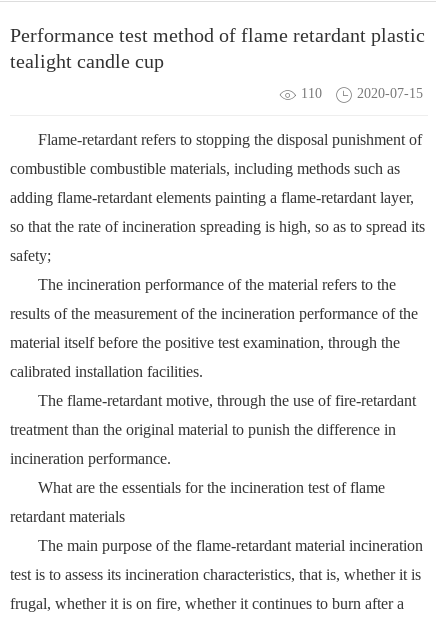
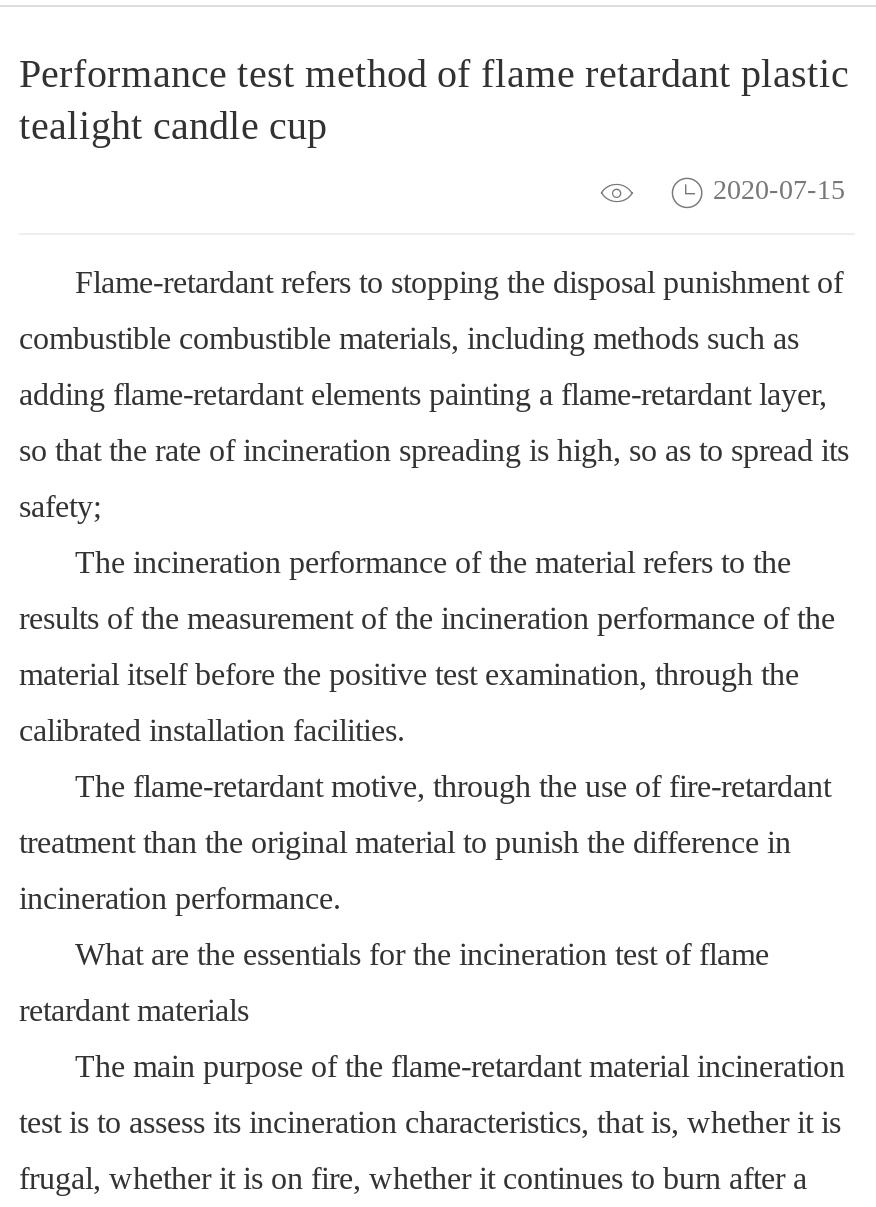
- 110
